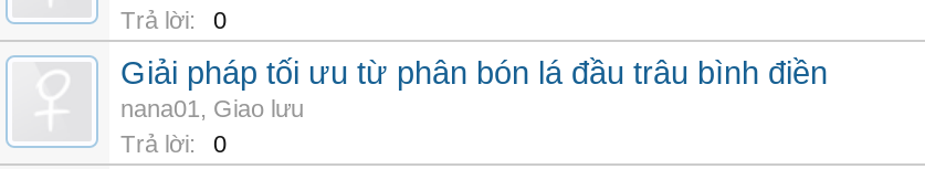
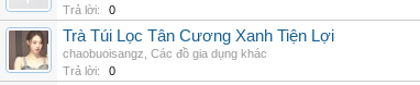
+ [image]

- Giải pháp tối ưu từ phân bón lá đầu trâu bình điền
- nana01, Giao lưu
+ Trà Túi Lọc Tân Cương Xanh Tiện Lợi
+ chaobuoisangz, Các đồ gia dụng khác
